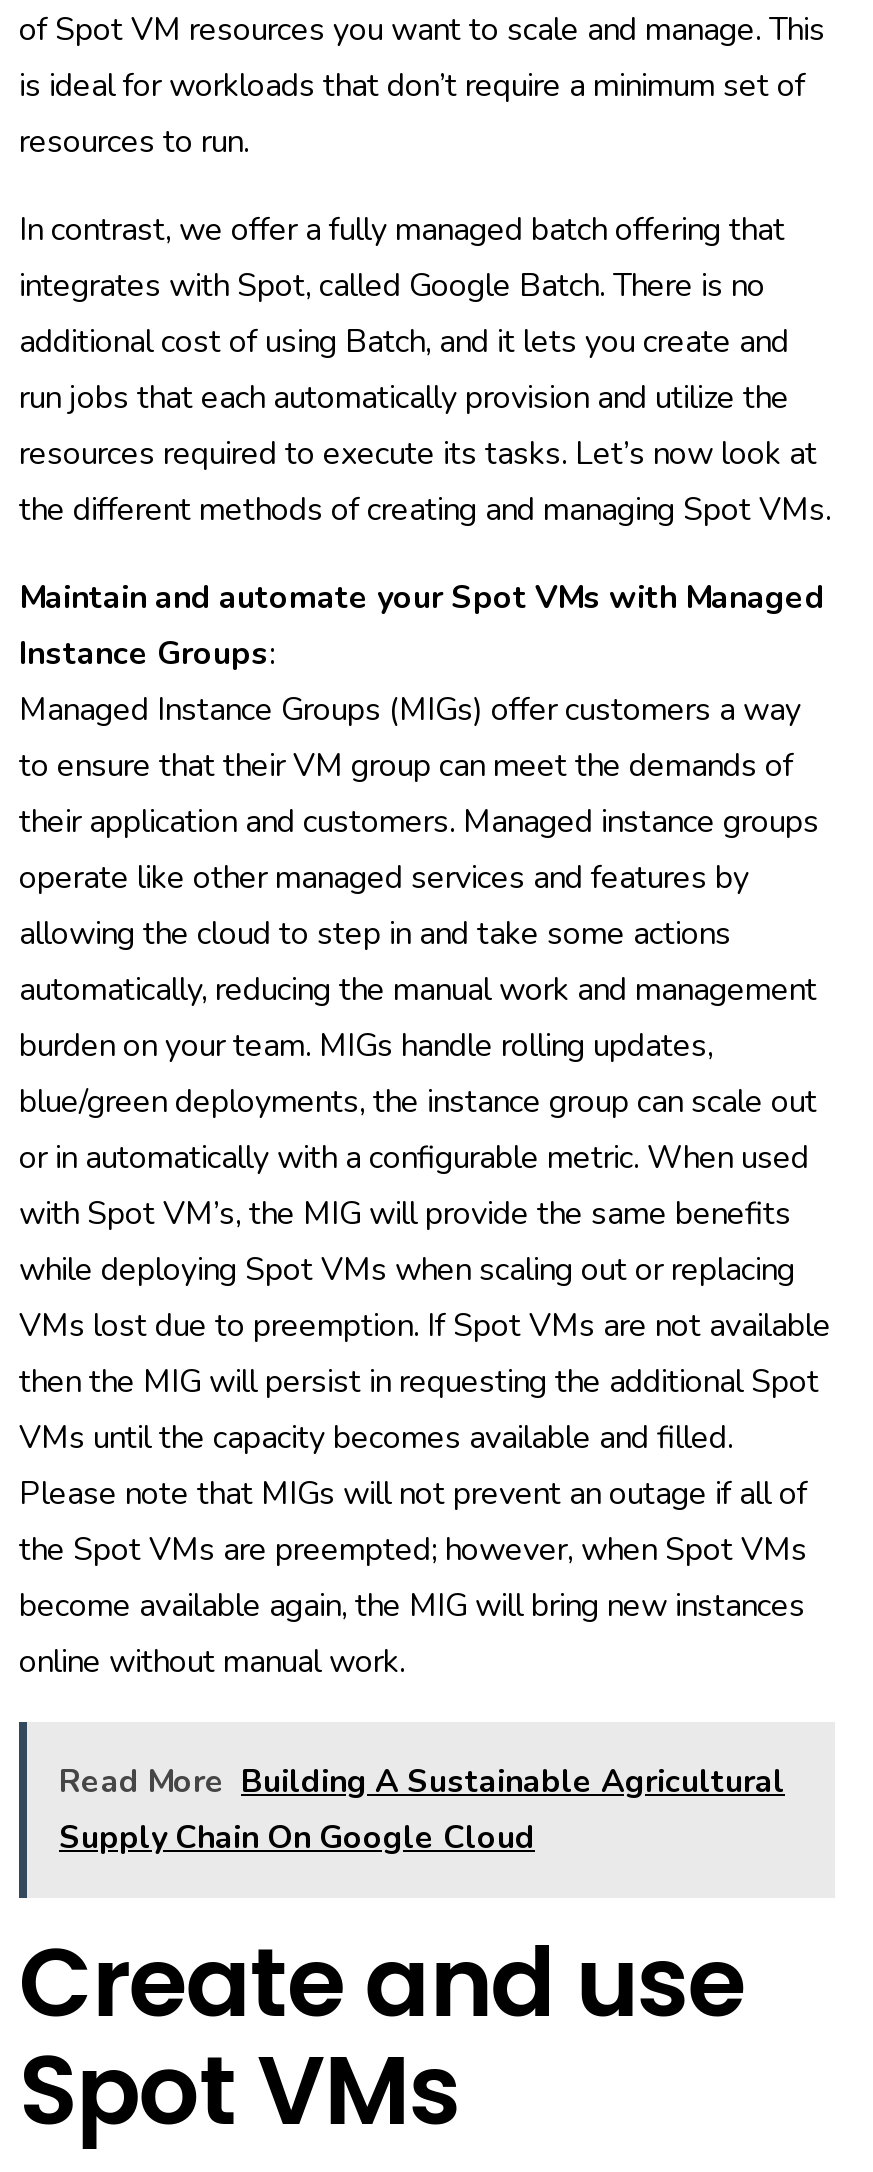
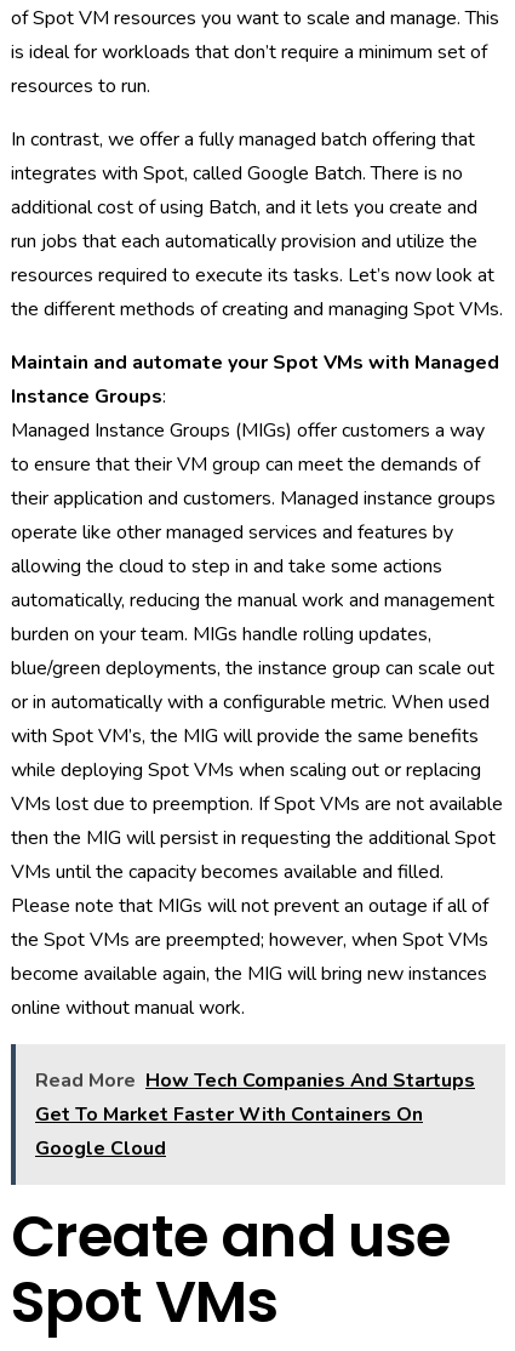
- Read More Building A Sustainable Agricultural
- Supply Chain On Google Cloud
+ Read More How Tech Companies And Startups
+ Get To Market Faster With Containers On
+ Google Cloud
